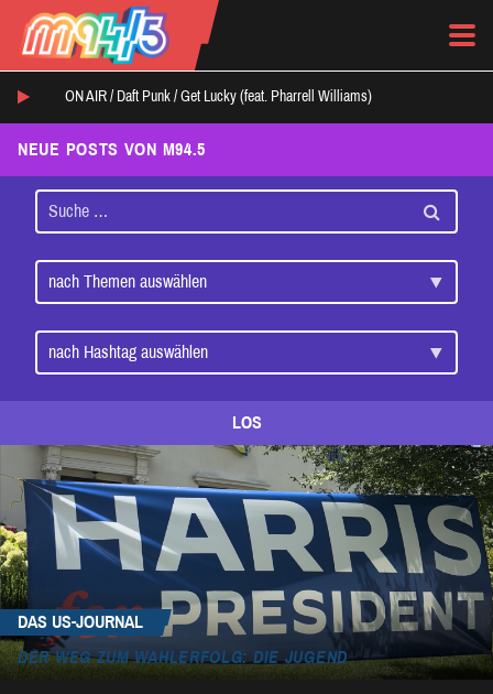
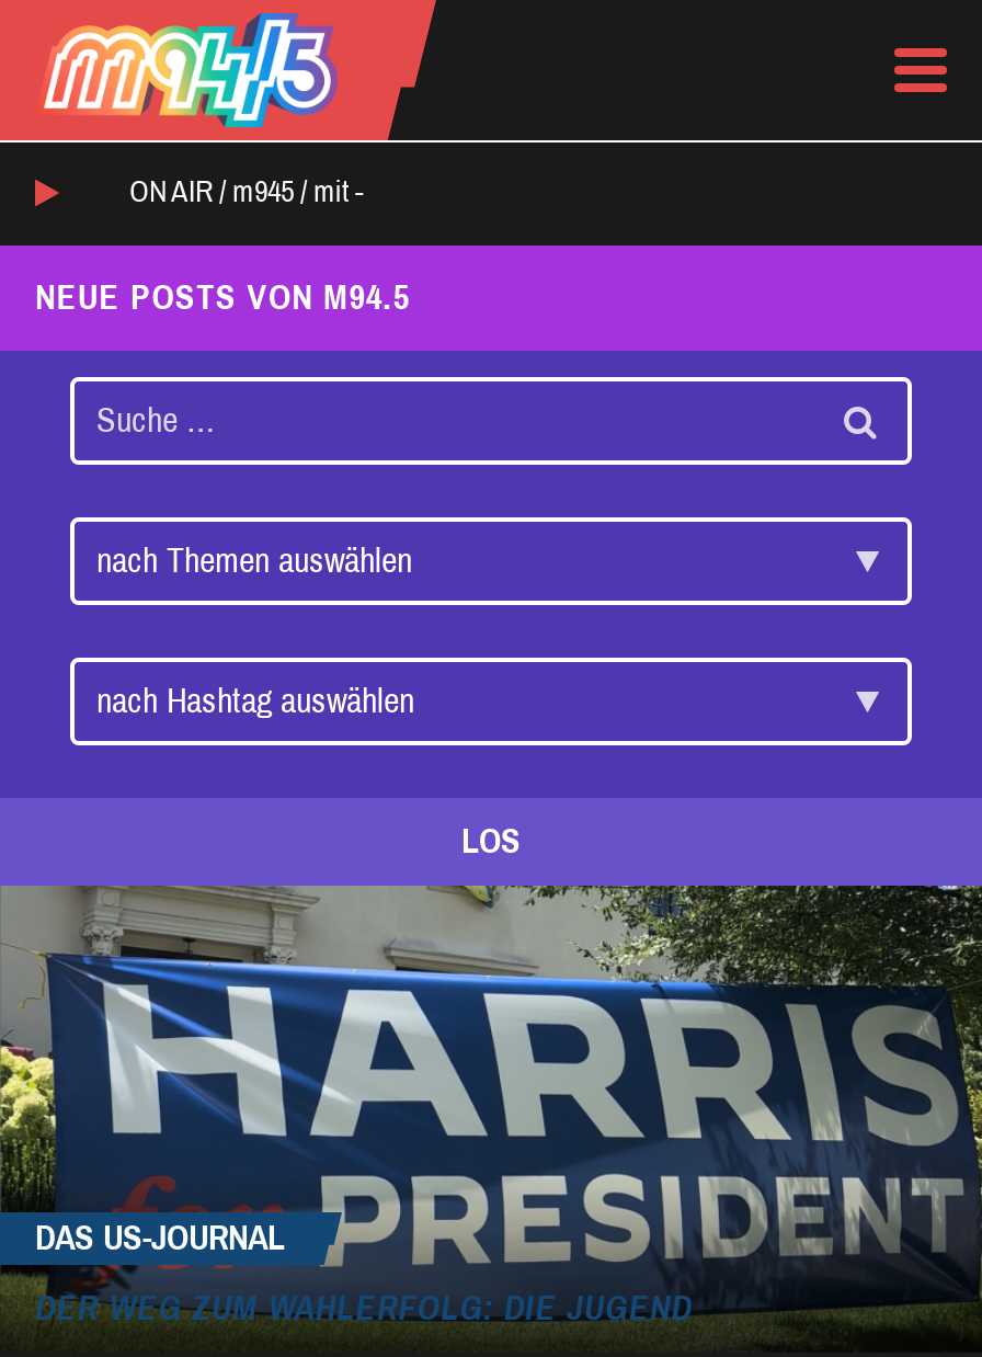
- ON AIR / Daft Punk / Get Lucky (feat. Pharrell Williams)
+ ON AIR / m945 / mit -
